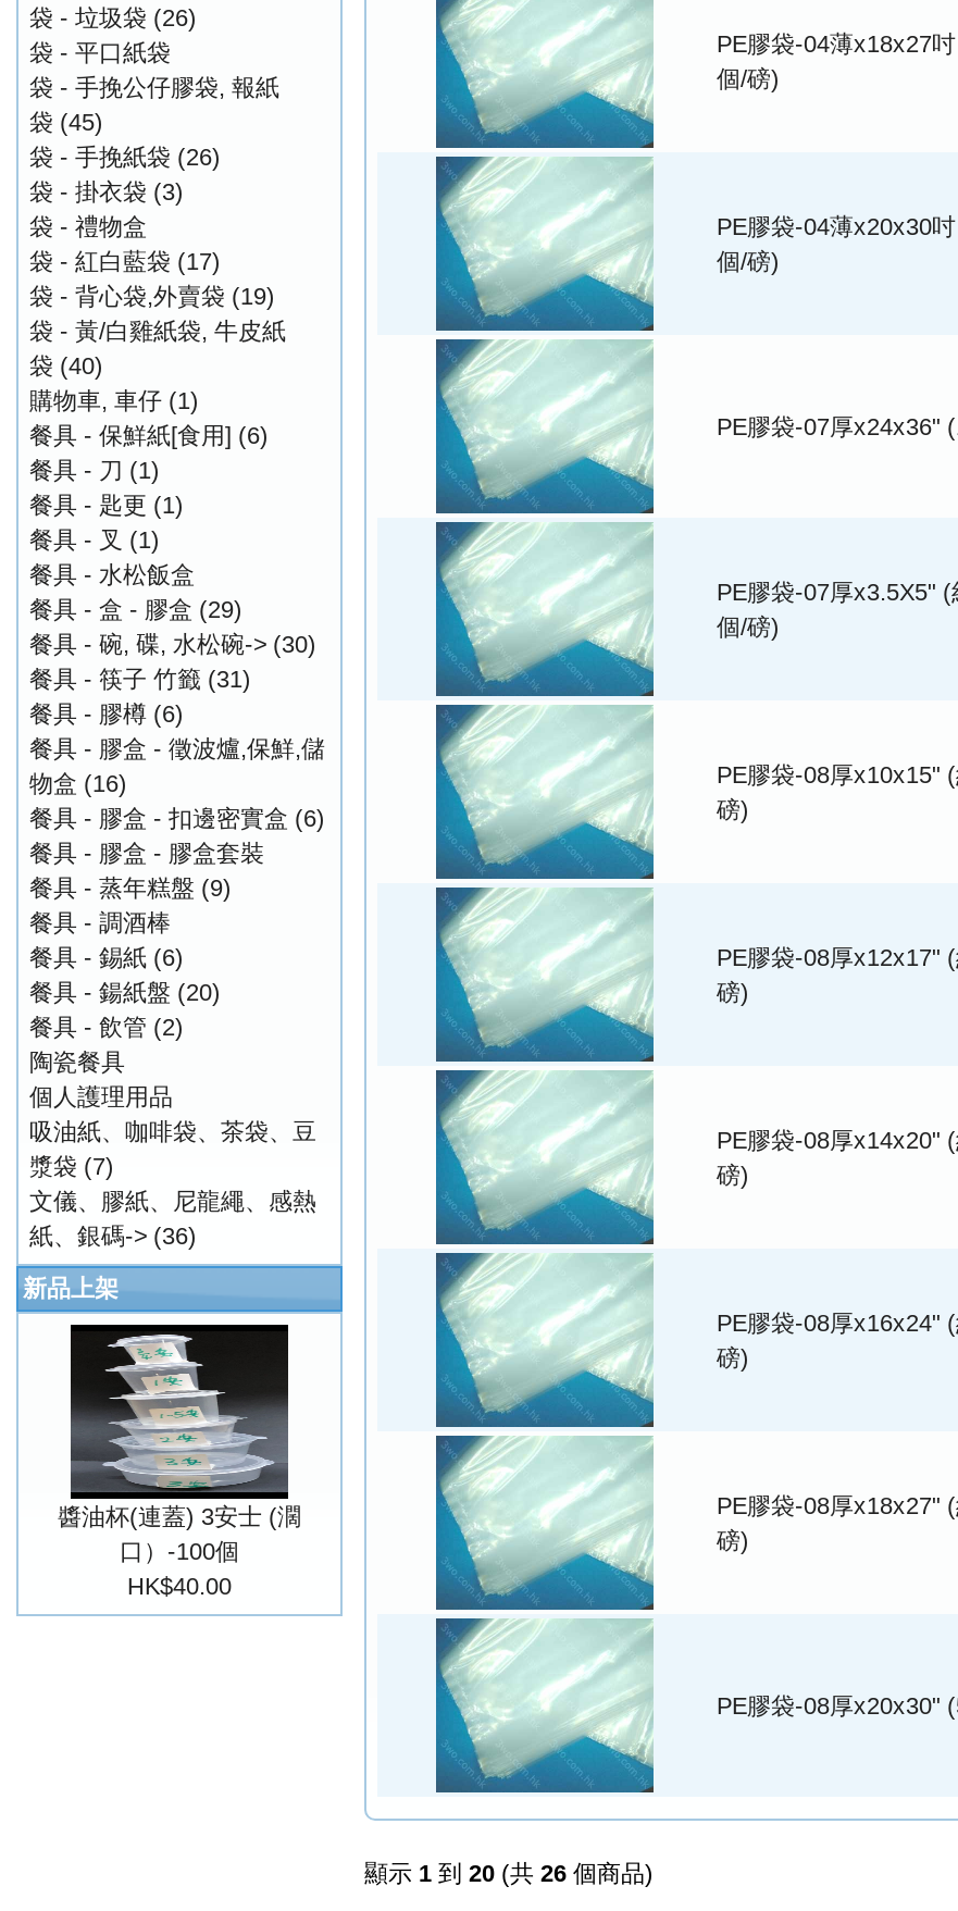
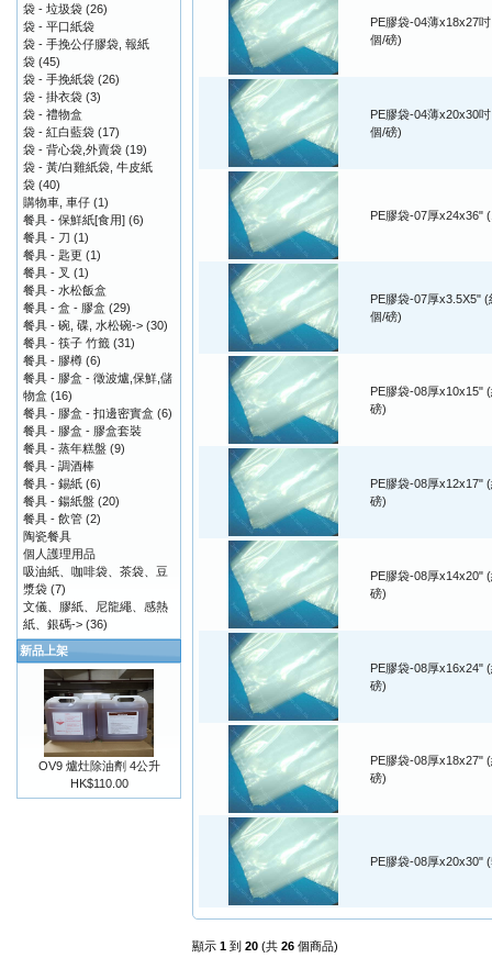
- [image]
- 醬油杯(連蓋) 3安士 (濶
- 口）-100個
- HK$40.00
+ [image]
+ OV9 爐灶除油劑 4公升
+ HK$110.00
